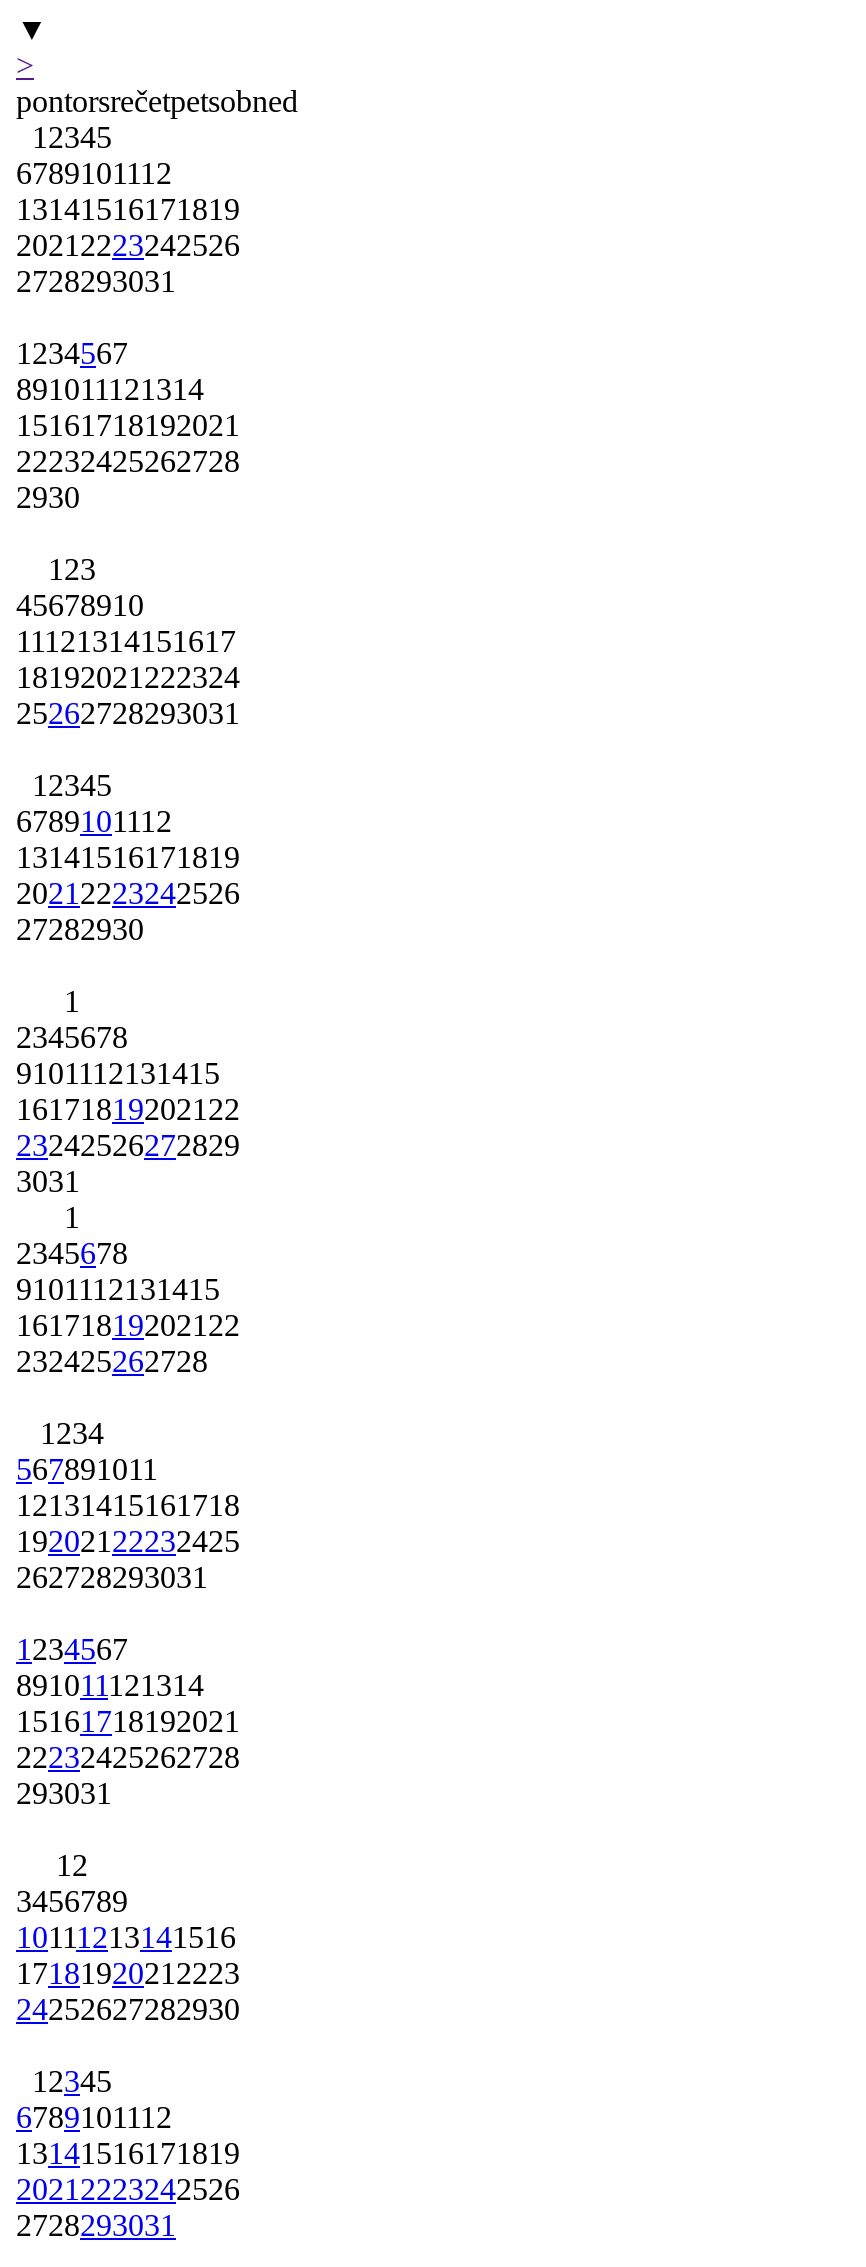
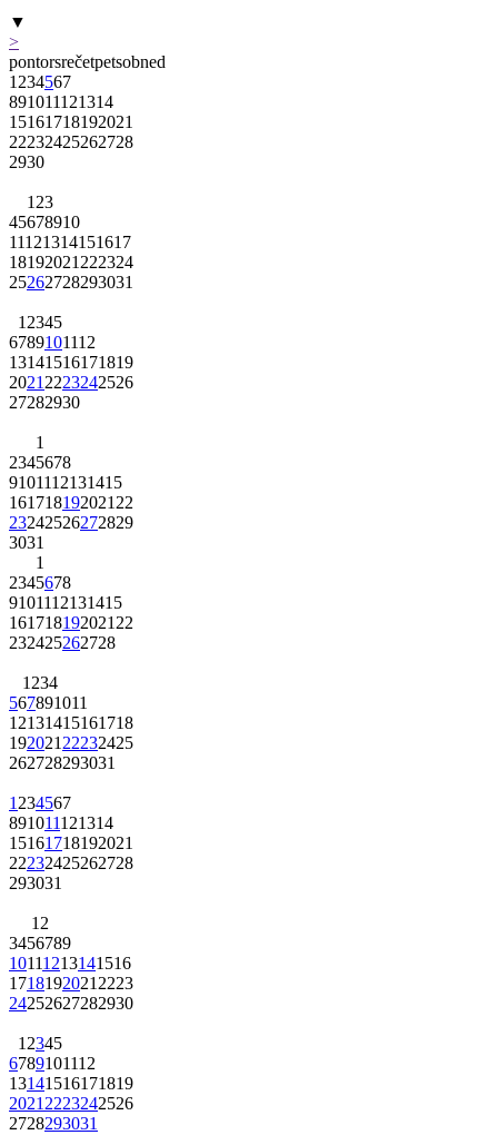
- 1 2345
- 67891011 12
- 13141516171819
- 2021 2223242526
- 2728293031
